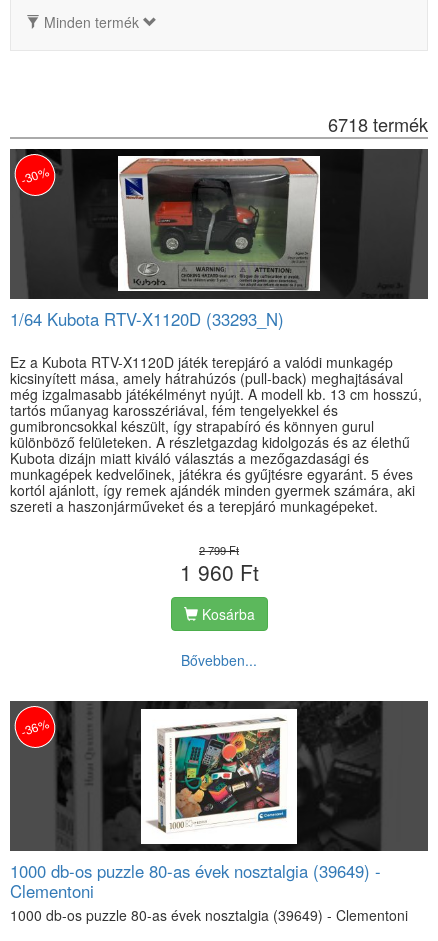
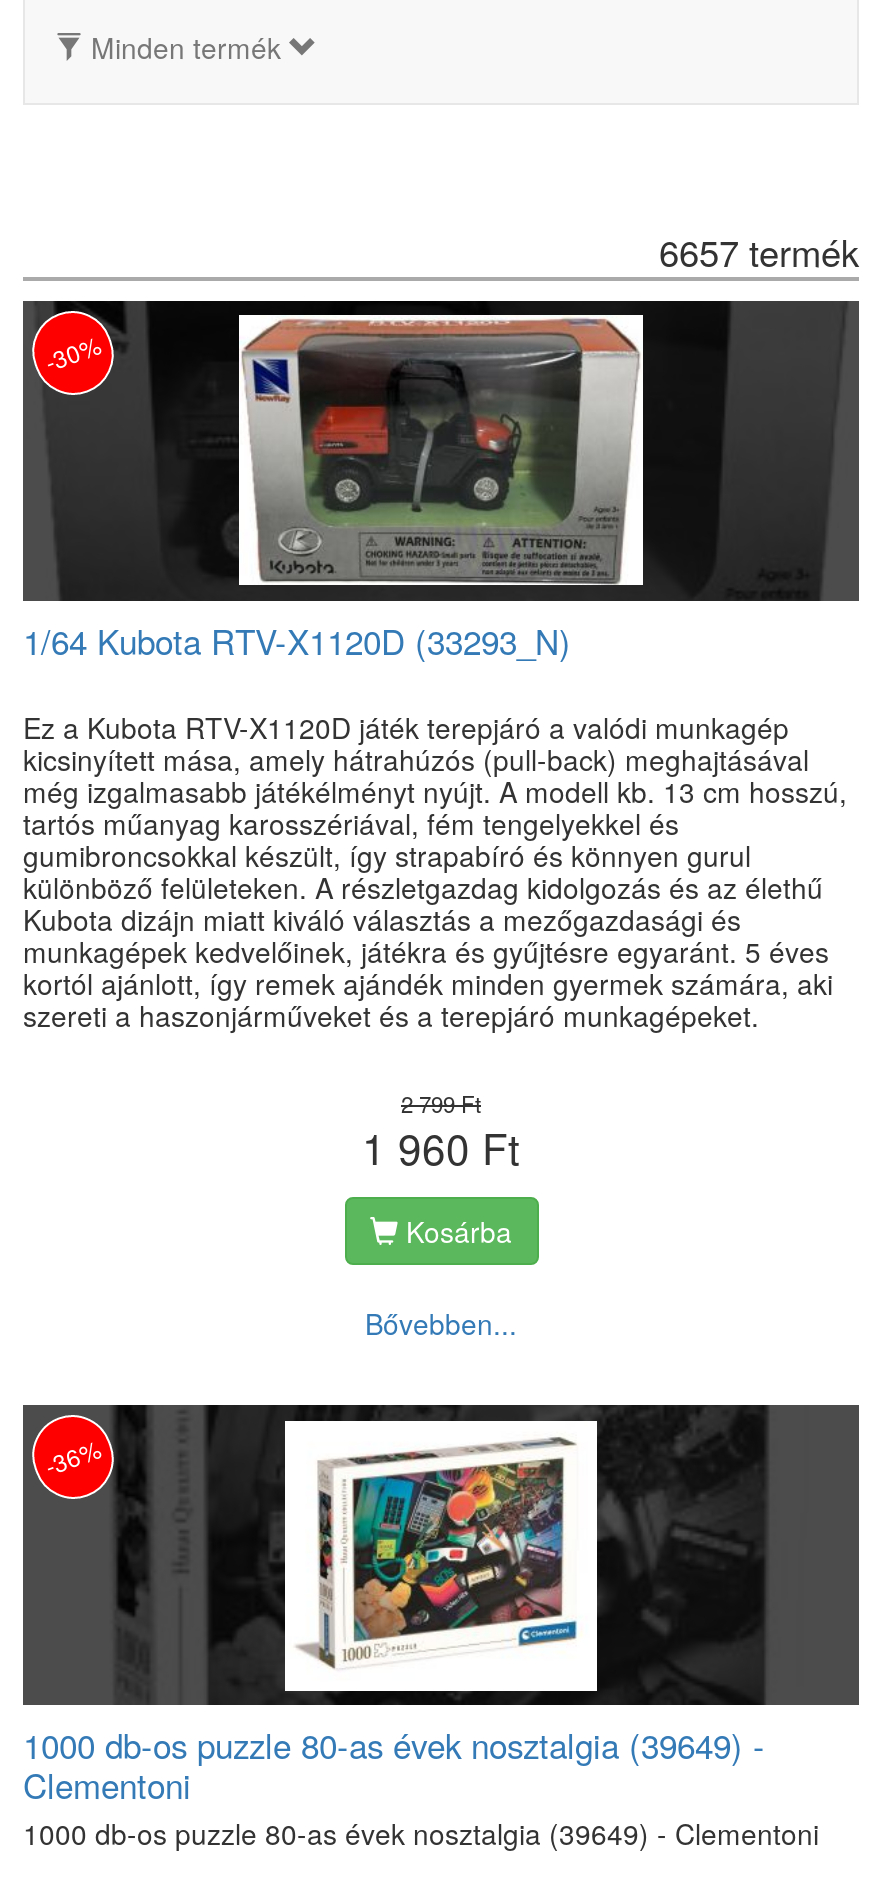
- 6718 termék
+ 6657 termék
